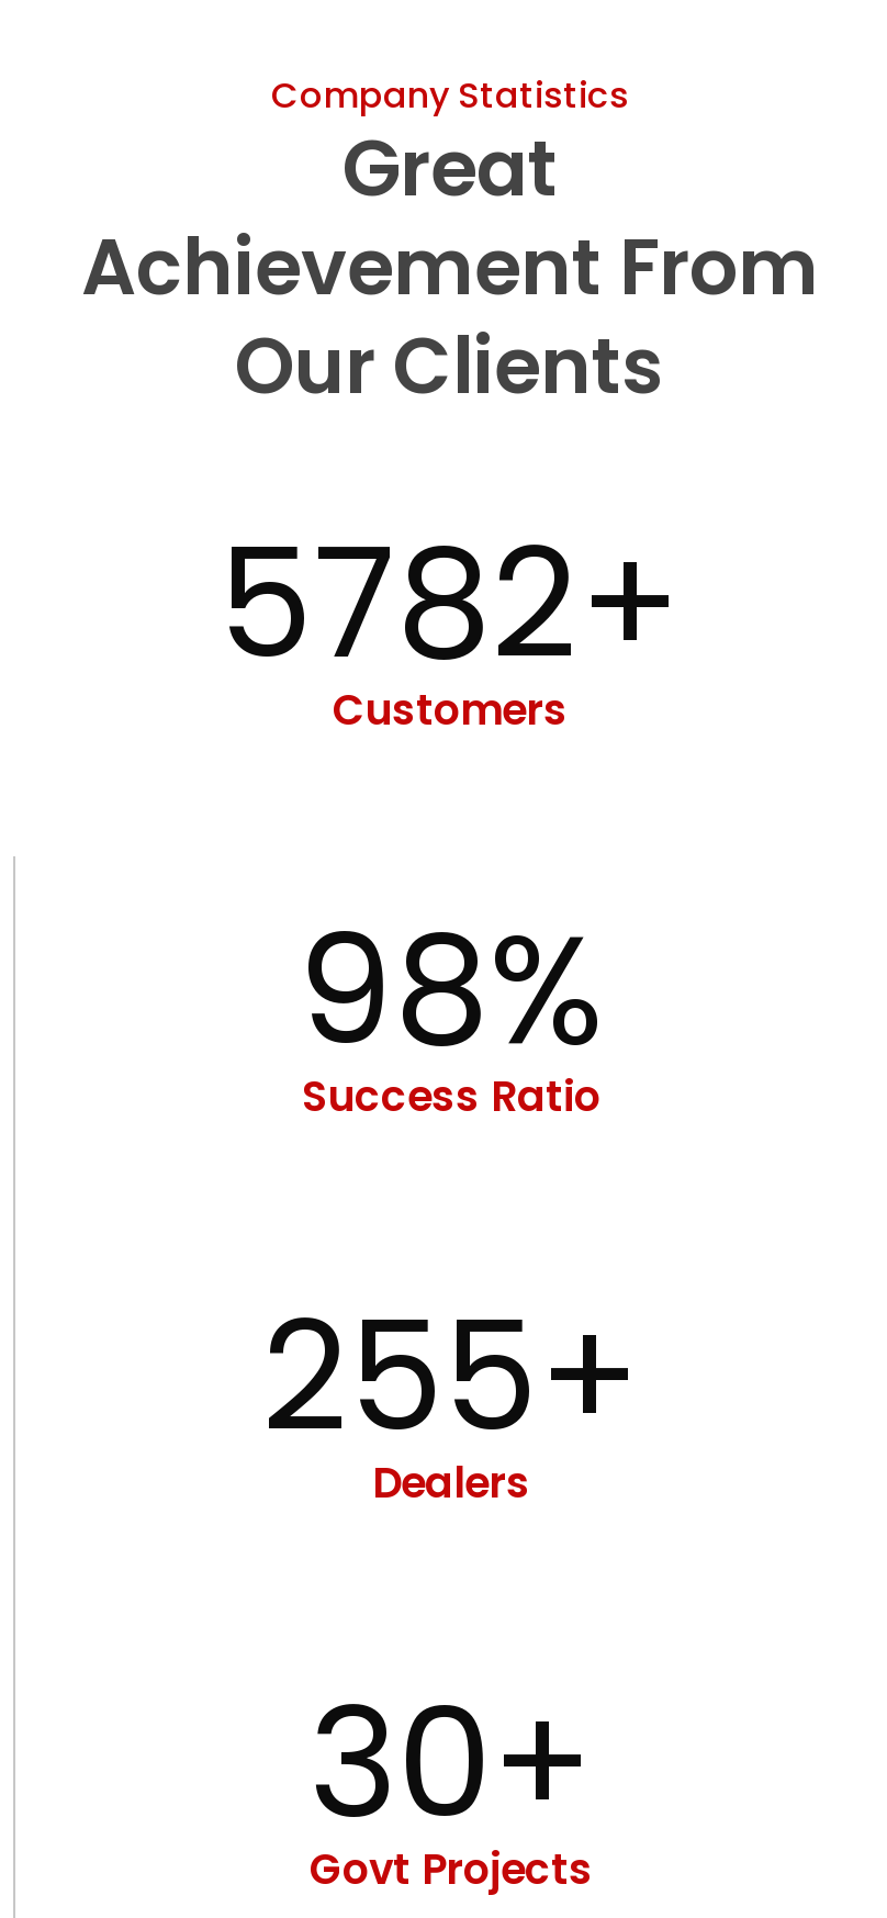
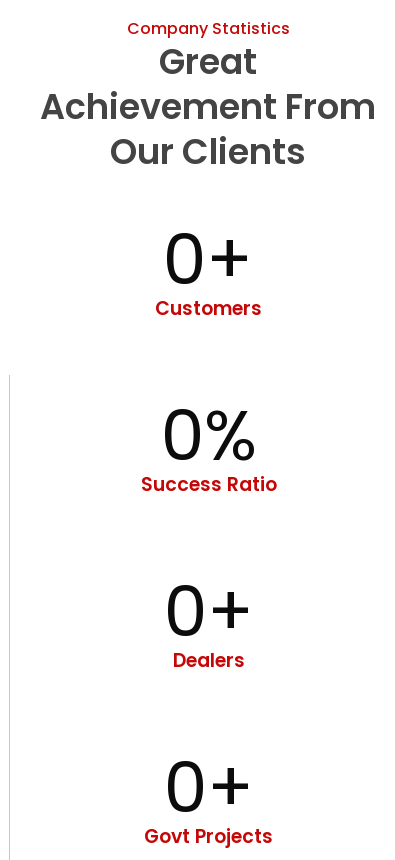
- 5782+
+ 0+

- 98%
+ 0%

- 255+
+ 0+

- 30+
+ 0+
